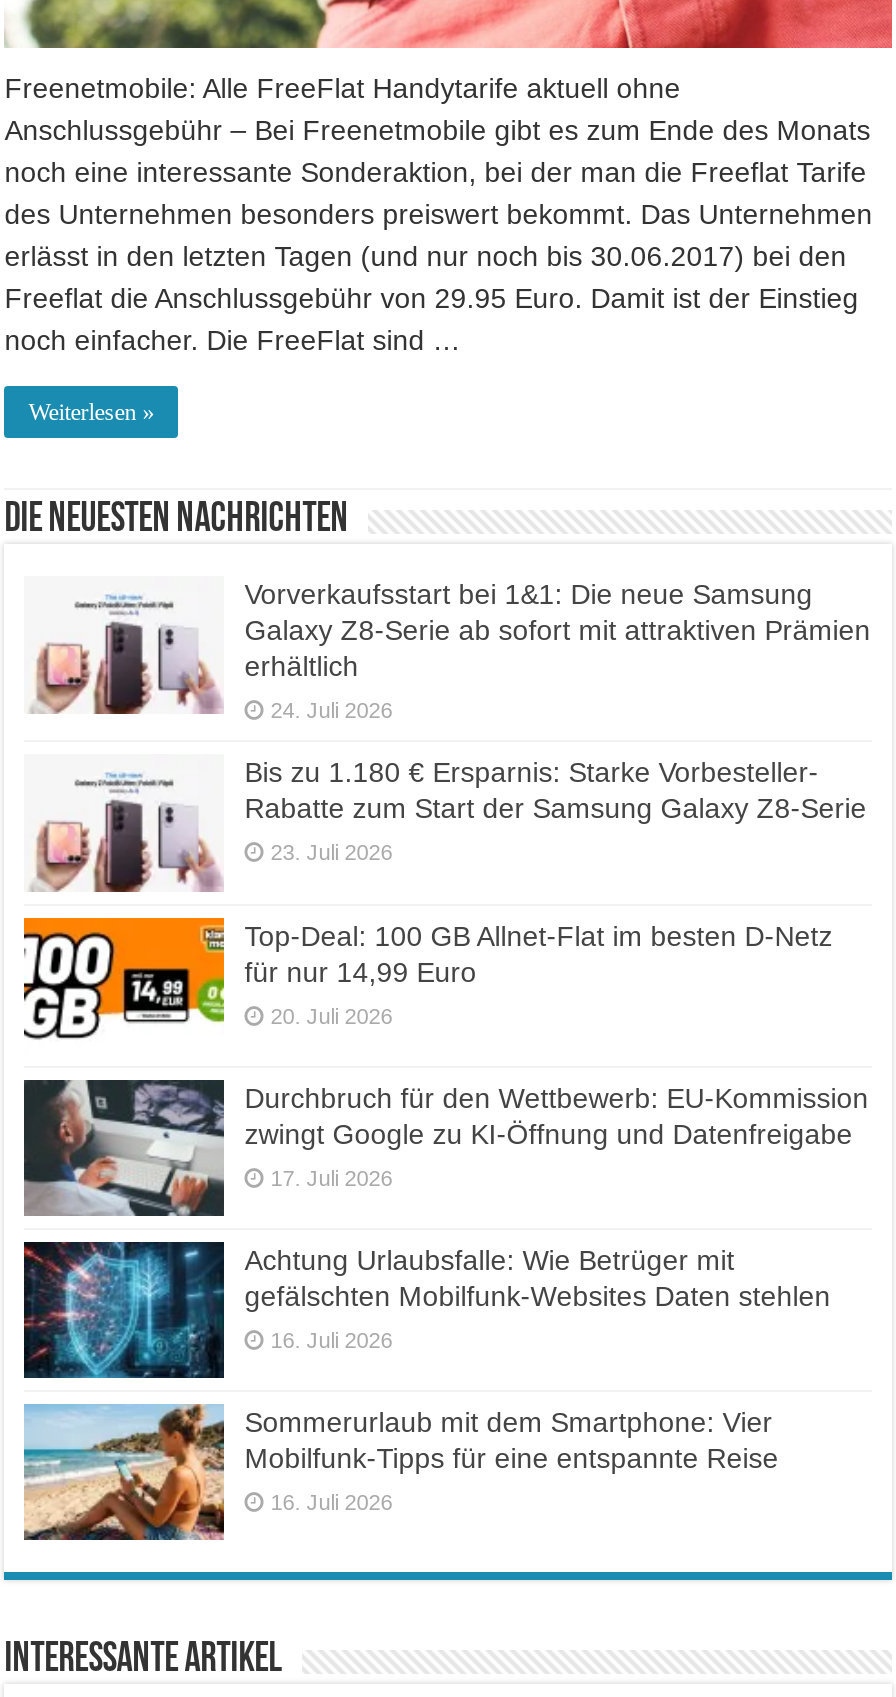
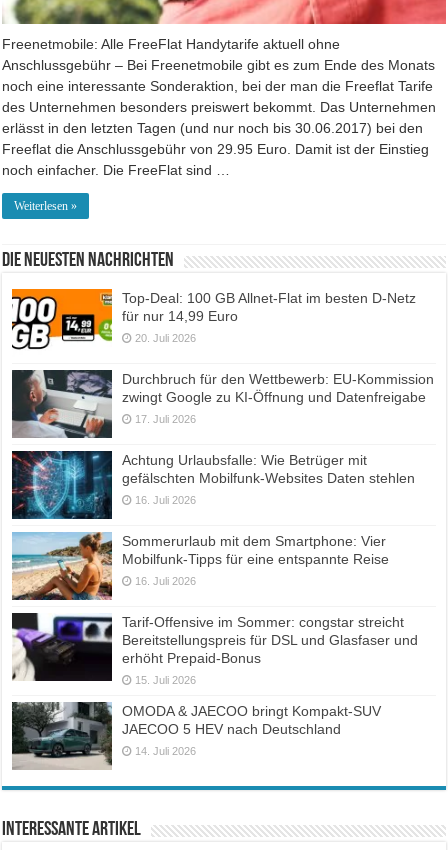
- [image]
- Vorverkaufsstart bei 1&1: Die neue Samsung
- Galaxy Z8-Serie ab sofort mit attraktiven Prämien
- erhältlich
- 24. Juli 2026
- Bis zu 1.180 € Ersparnis: Starke Vorbesteller-
- Rabatte zum Start der Samsung Galaxy Z8-Serie
- 23. Juli 2026

- [image]

moved up: [image] | Top-Deal: 100 GB Allnet-Flat im besten D-Netz | für nur 14,99 Euro | ... | Mobilfunk-Tipps für eine entspannte Reise | 16. Juli 2026

+ [image]
+ Tarif-Offensive im Sommer: congstar streicht
+ Bereitstellungspreis für DSL und Glasfaser und
+ erhöht Prepaid-Bonus
+ 15. Juli 2026
+ OMODA & JAECOO bringt Kompakt-SUV
+ JAECOO 5 HEV nach Deutschland
+ 14. Juli 2026

+ [image]
